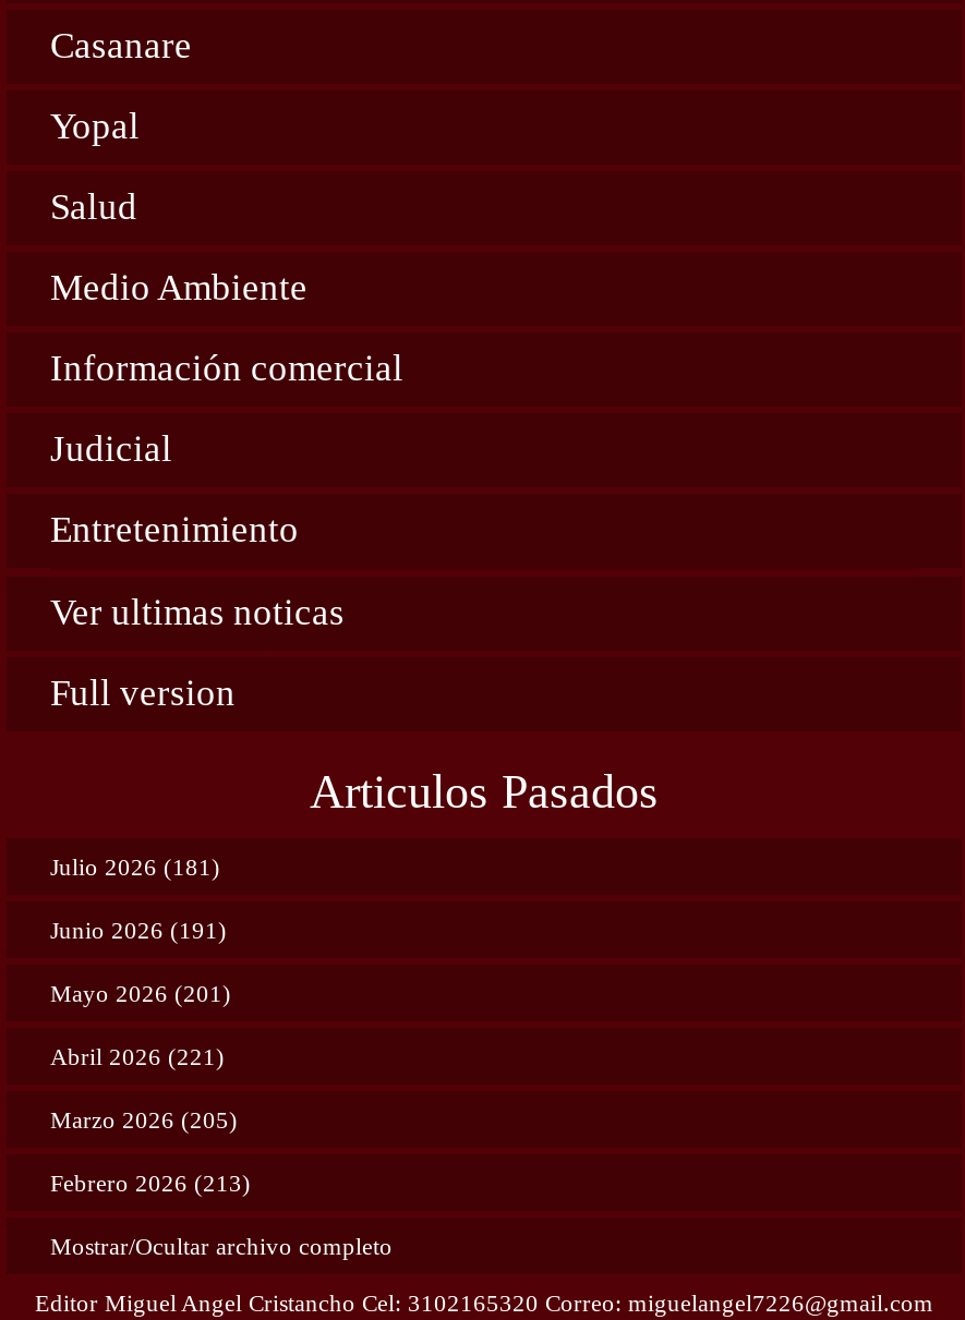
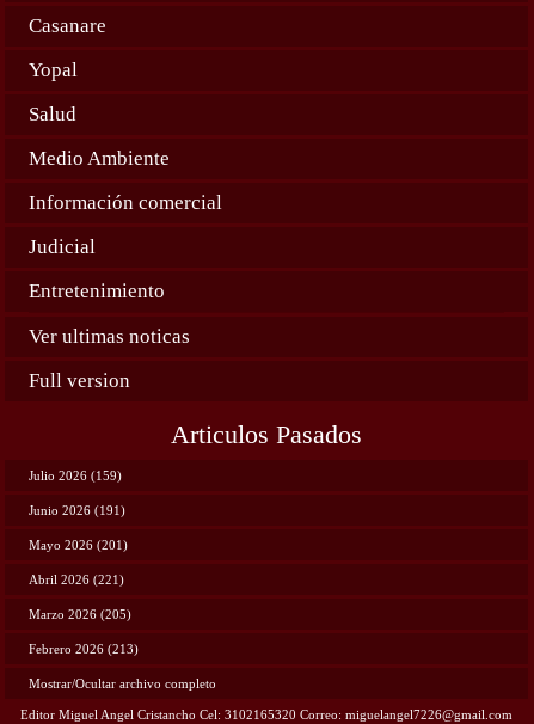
- Julio 2026 (181)
+ Julio 2026 (159)
